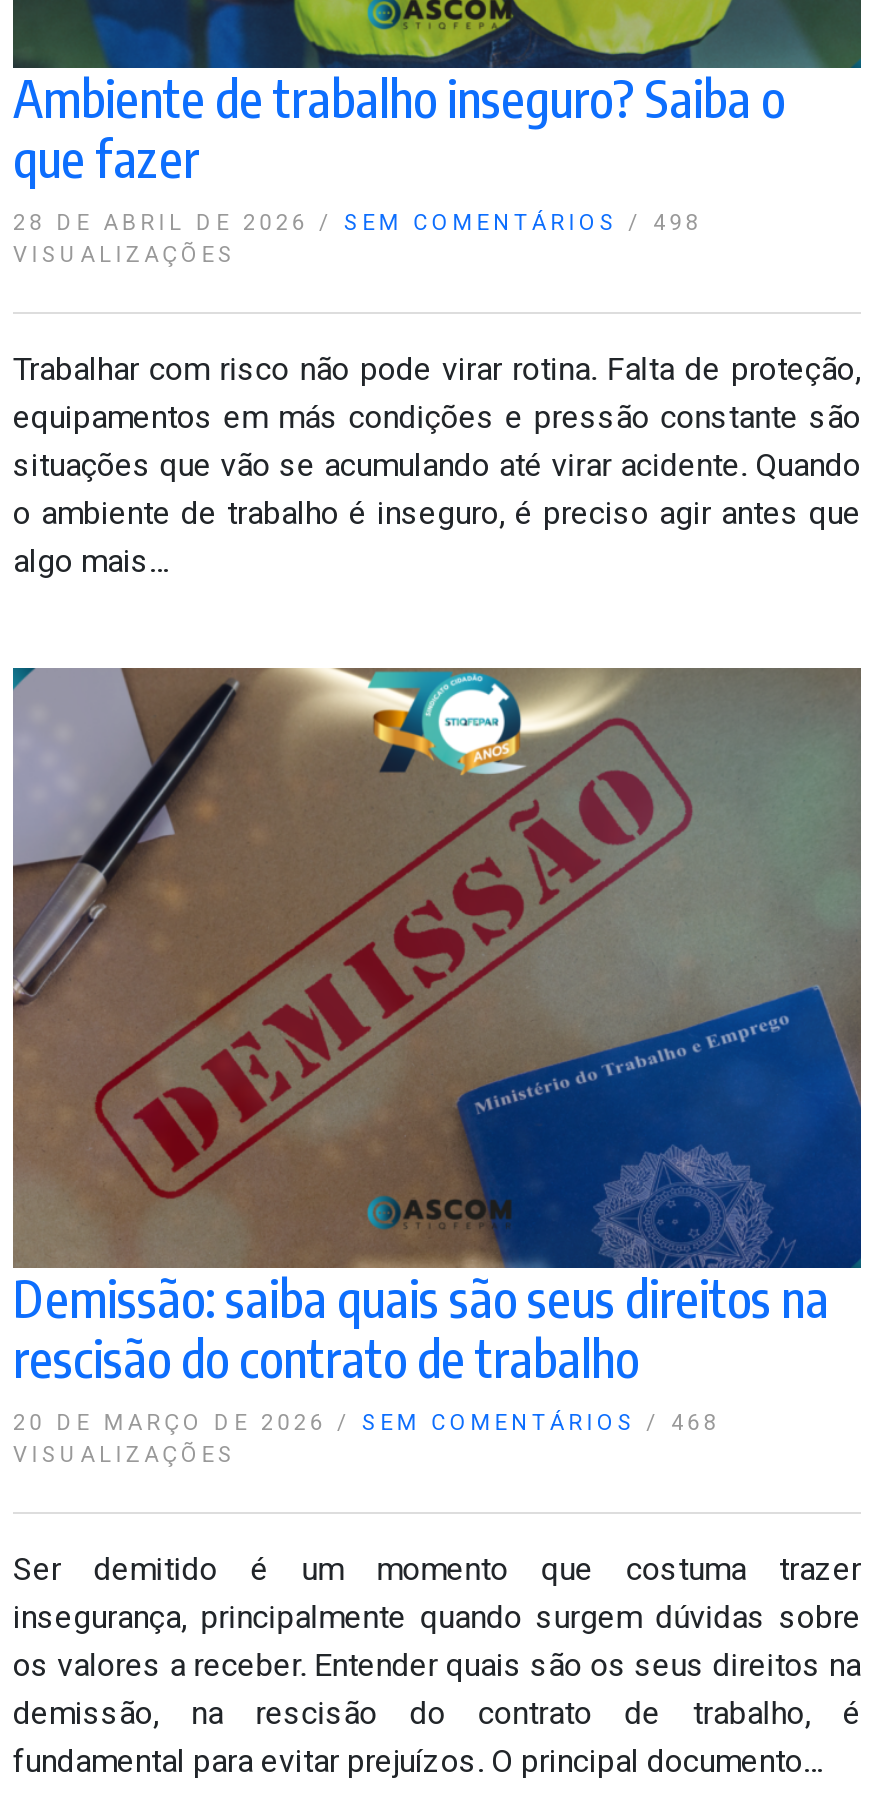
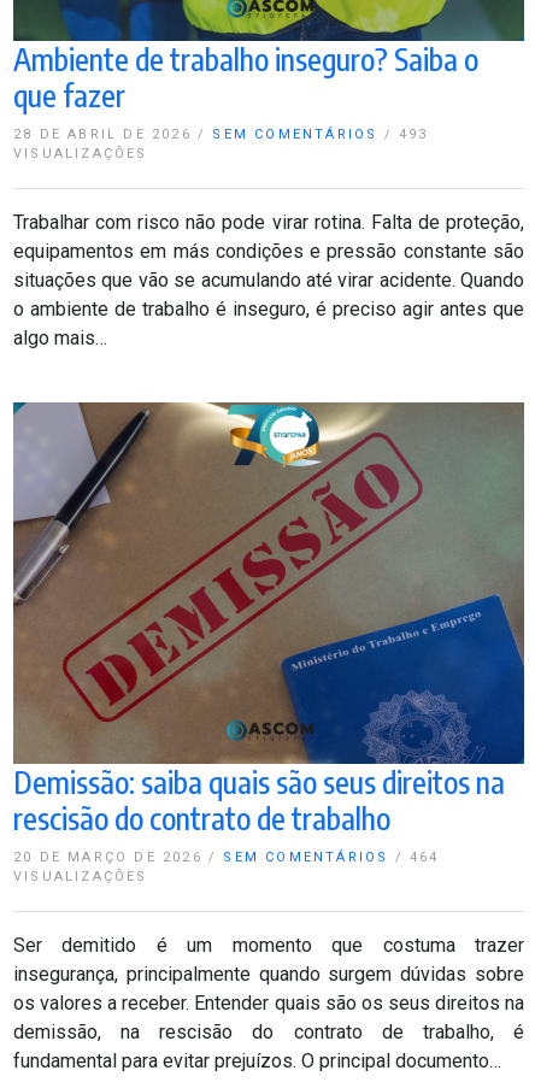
- 28 DE ABRIL DE 2026 / SEM COMENTÁRIOS / 498
+ 28 DE ABRIL DE 2026 / SEM COMENTÁRIOS / 493

- 20 DE MARÇO DE 2026 / SEM COMENTÁRIOS / 468
+ 20 DE MARÇO DE 2026 / SEM COMENTÁRIOS / 464
